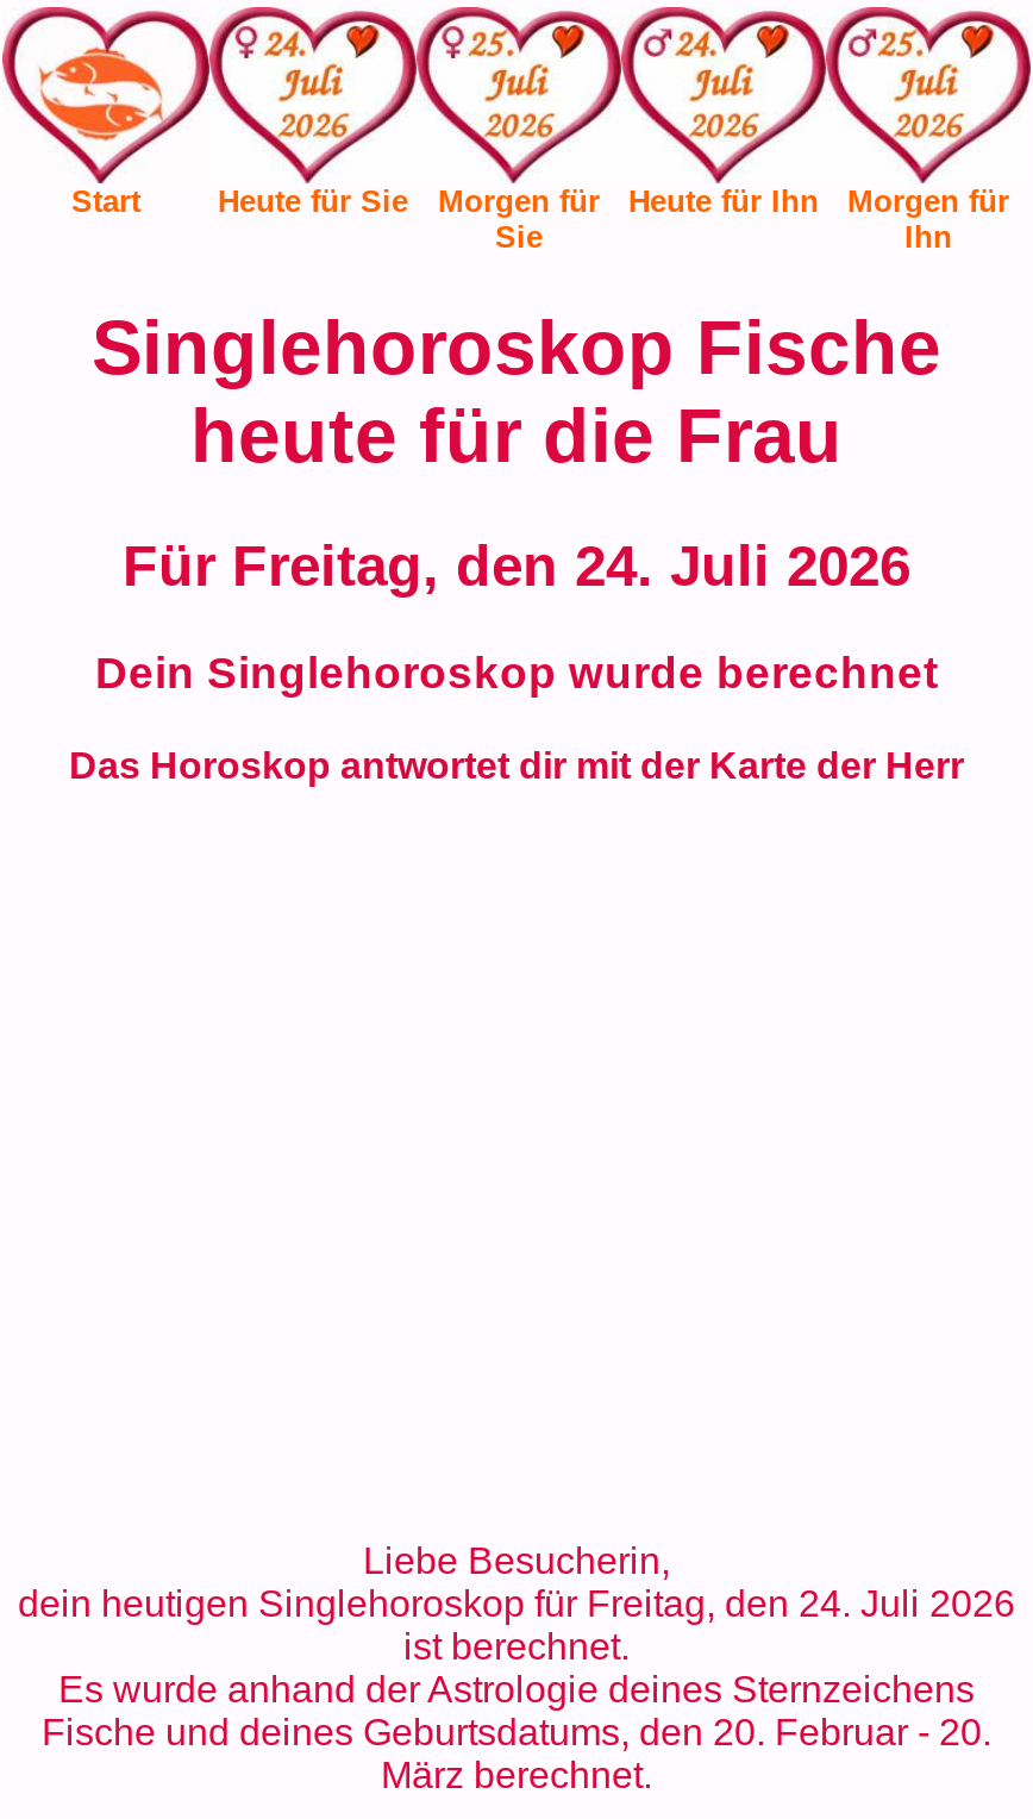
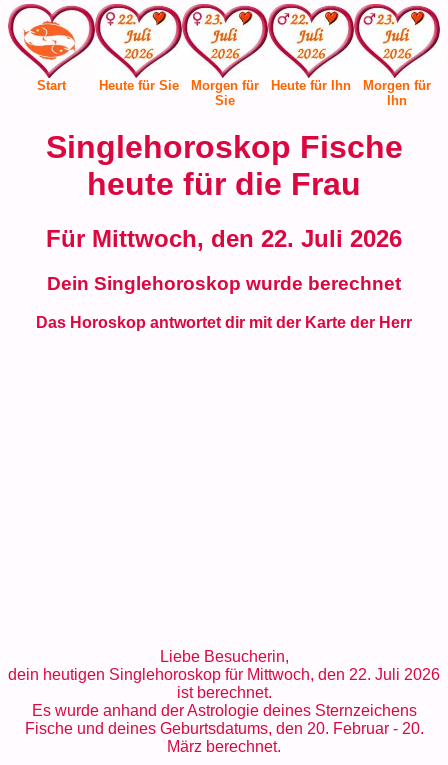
- Für Freitag, den 24. Juli 2026
+ Für Mittwoch, den 22. Juli 2026

- dein heutigen Singlehoroskop für Freitag, den 24. Juli 2026
+ dein heutigen Singlehoroskop für Mittwoch, den 22. Juli 2026
